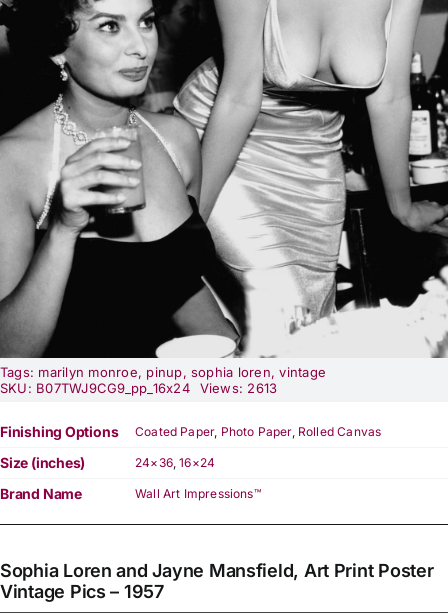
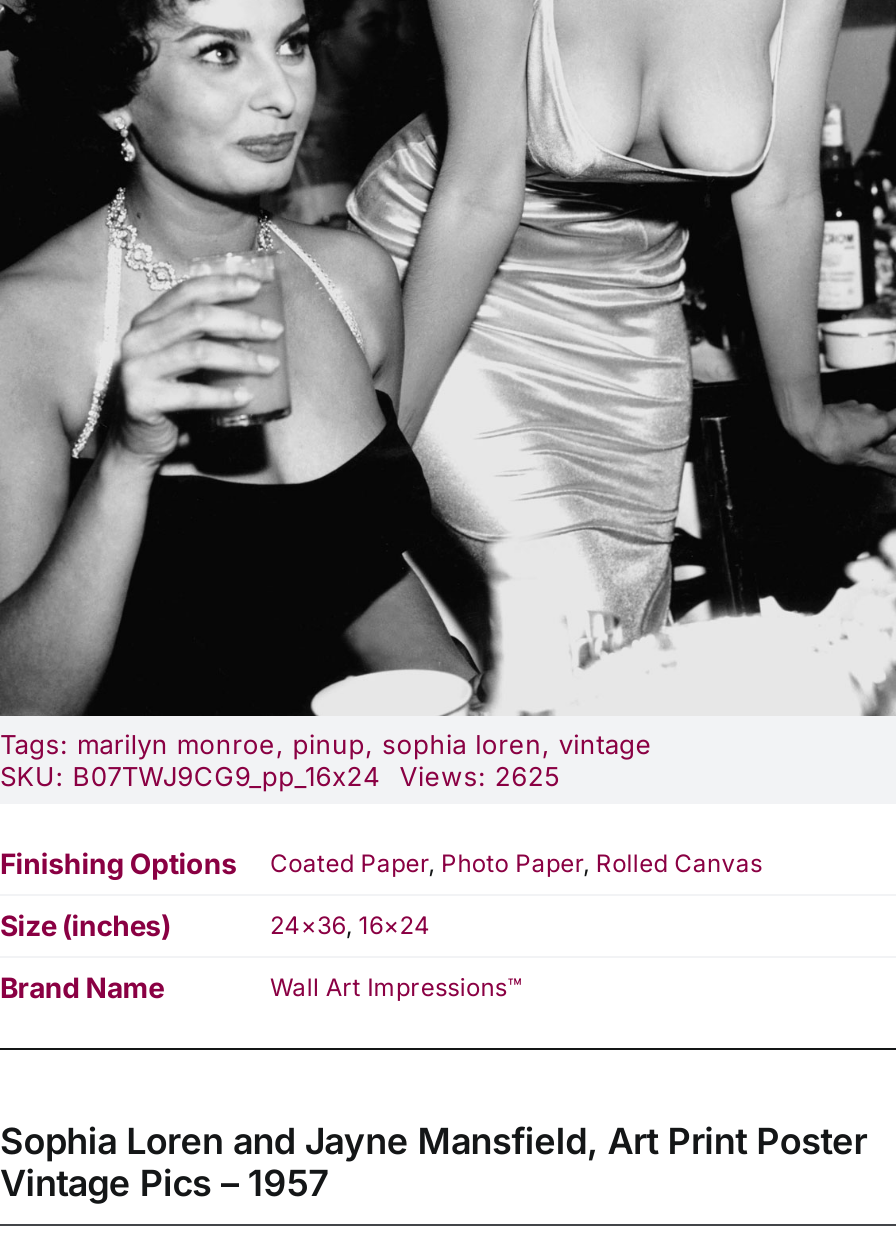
- SKU: B07TWJ9CG9_pp_16x24 Views: 2613
+ SKU: B07TWJ9CG9_pp_16x24 Views: 2625
